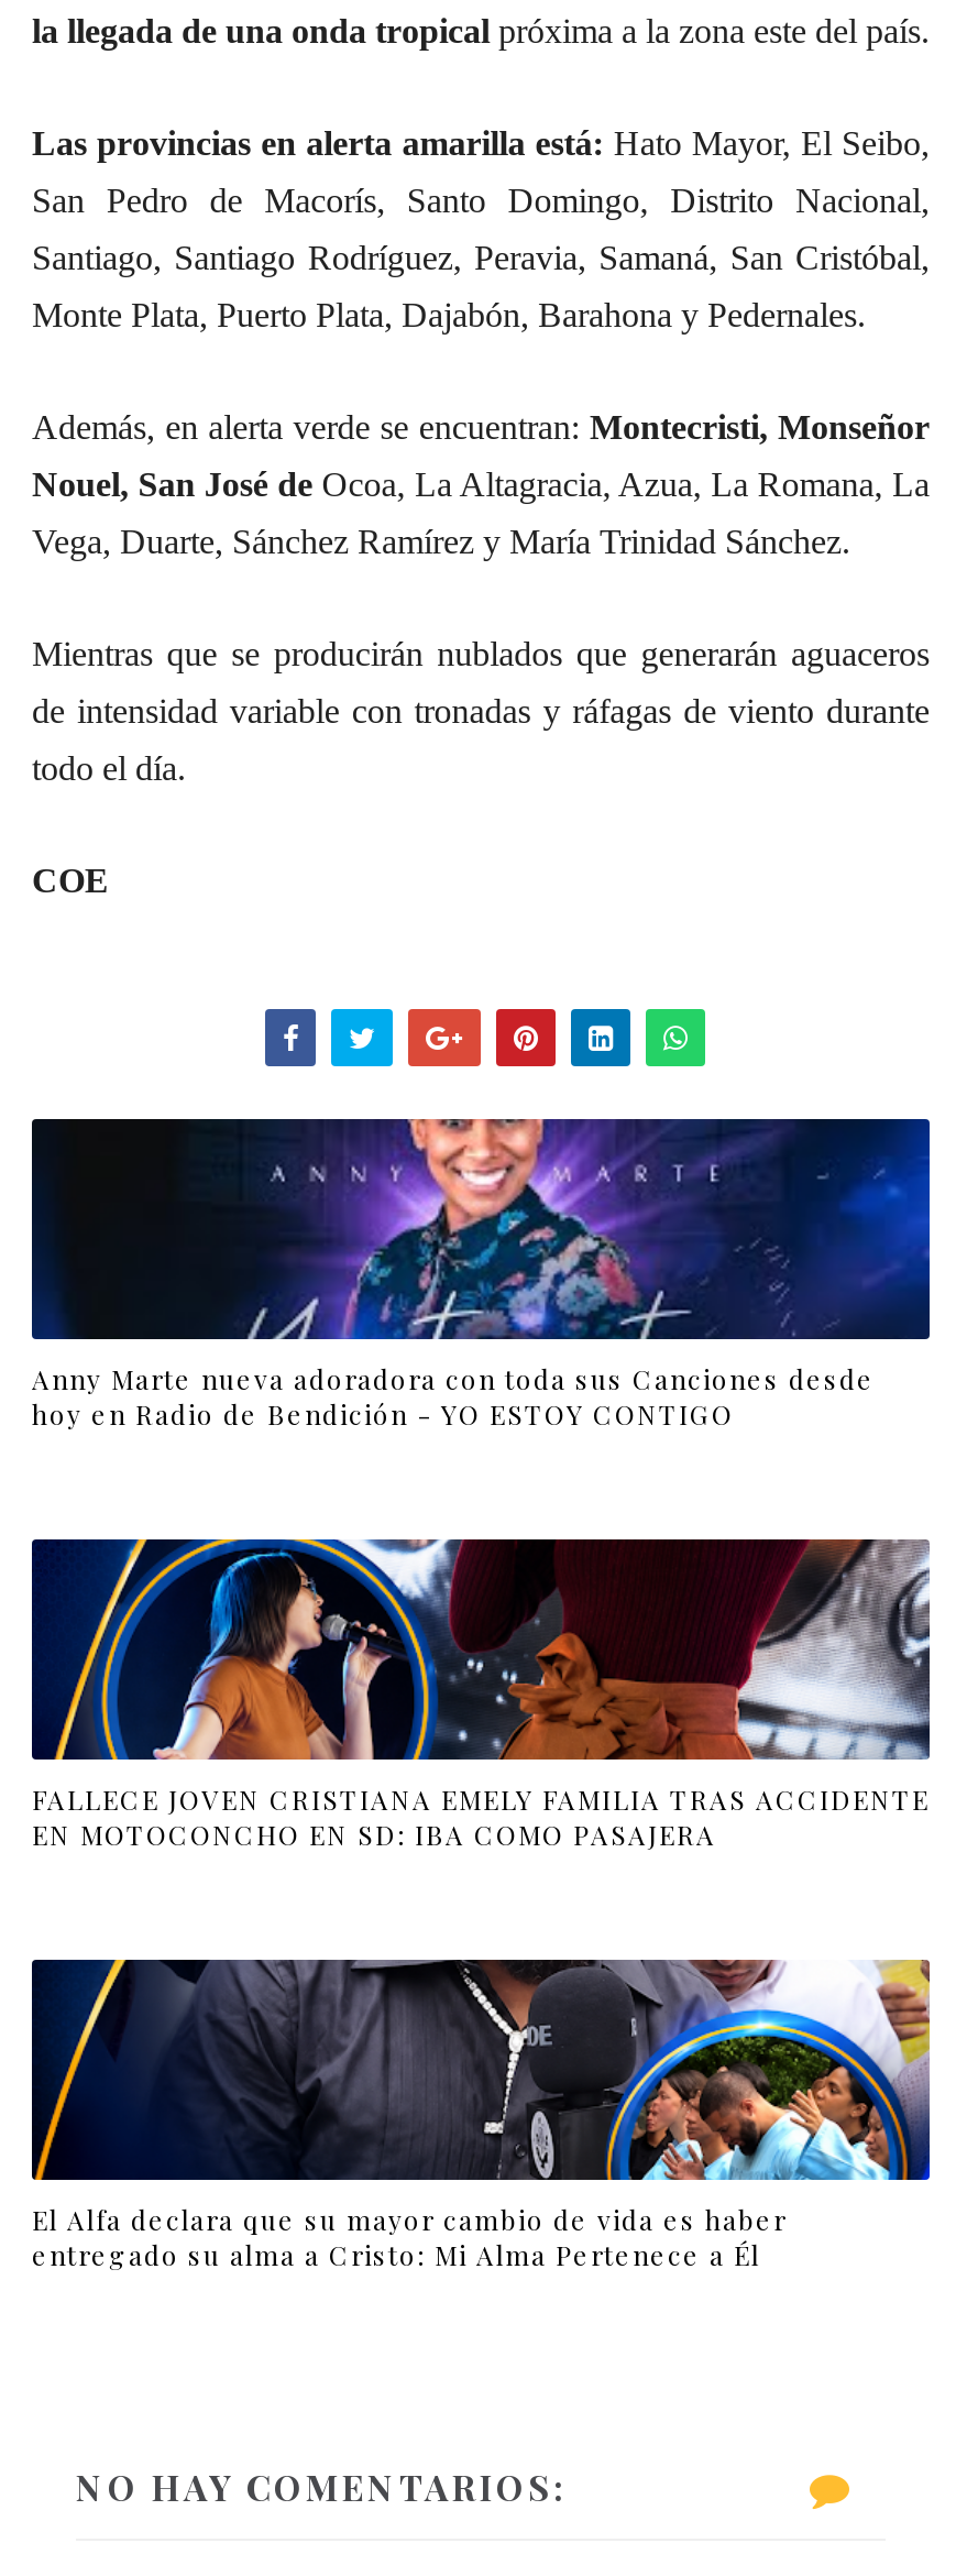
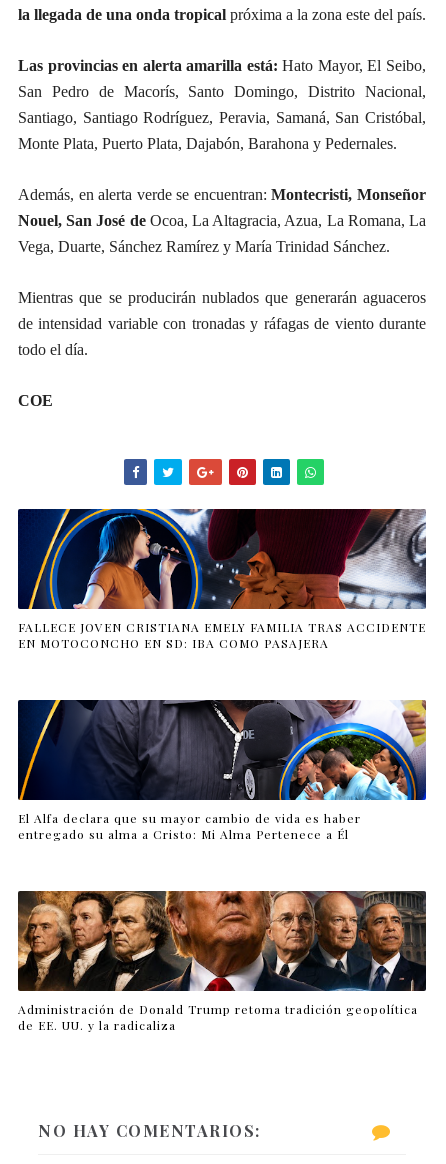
- [image]
- Anny Marte nueva adoradora con toda sus Canciones desde
- hoy en Radio de Bendición - YO ESTOY CONTIGO

moved up: [image] | FALLECE JOVEN CRISTIANA EMELY FAMILIA TRAS ACCIDENTE | EN MOTOCONCHO EN SD: IBA COMO PASAJERA | El Alfa declara que su mayor cambio de vida es haber | entregado su alma a Cristo: Mi Alma Pertenece a Él

+ [image]
+ Administración de Donald Trump retoma tradición geopolítica
+ de EE. UU. y la radicaliza
